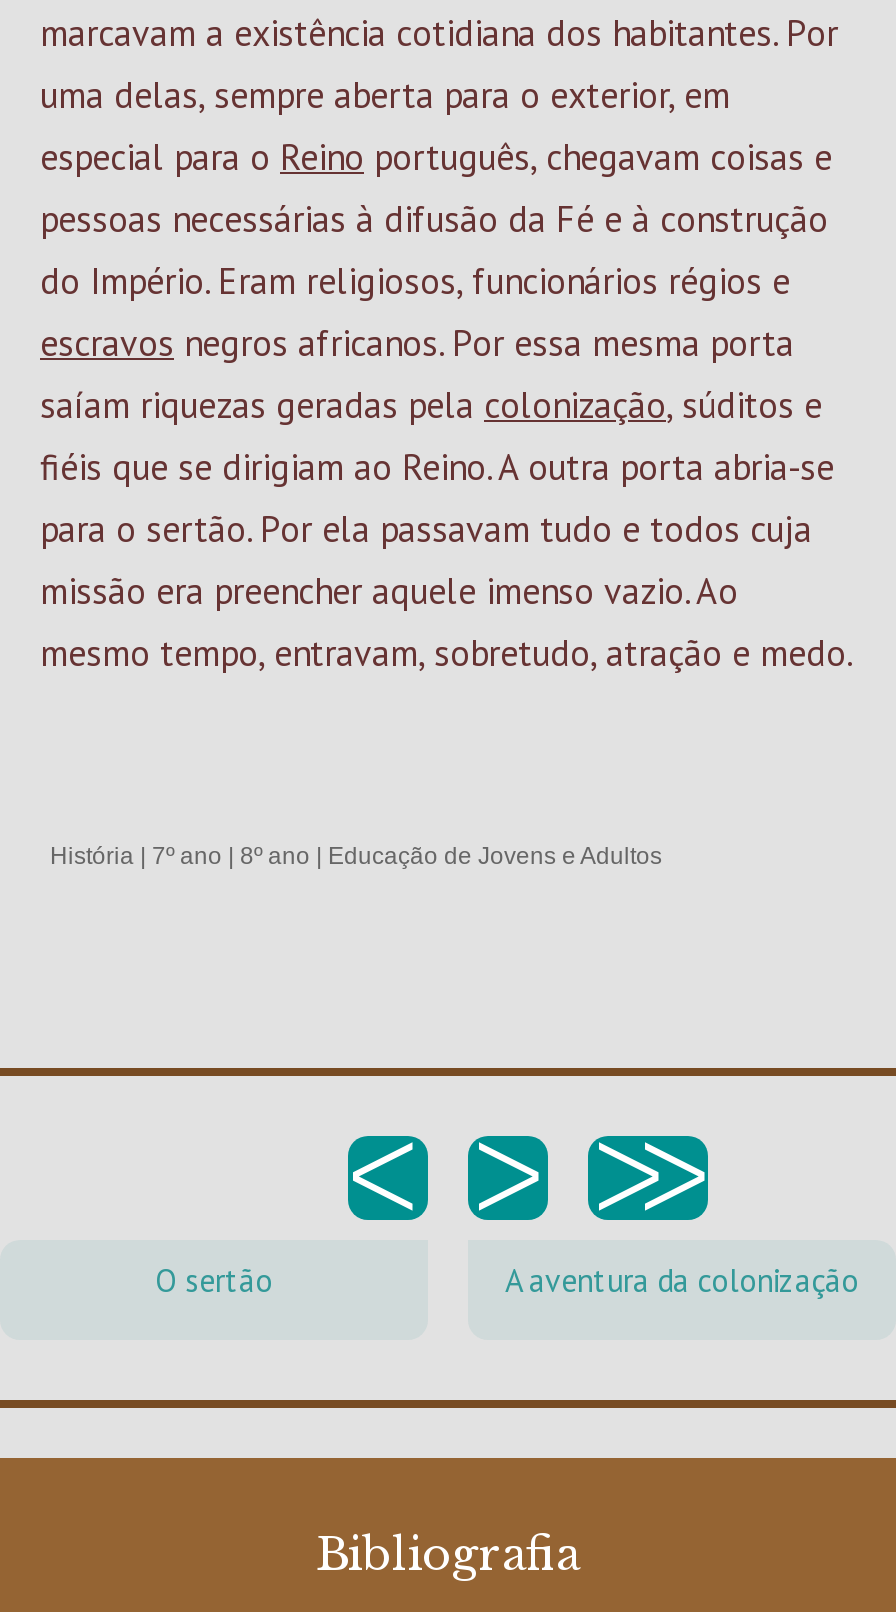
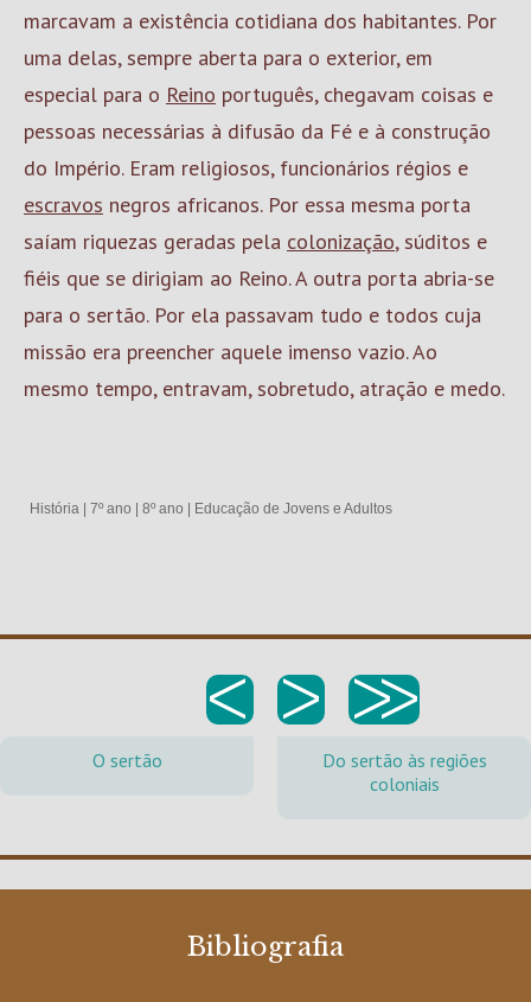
- A aventura da colonização
+ Do sertão às regiões
+ coloniais
